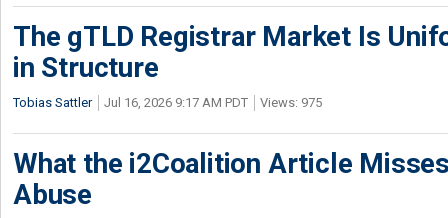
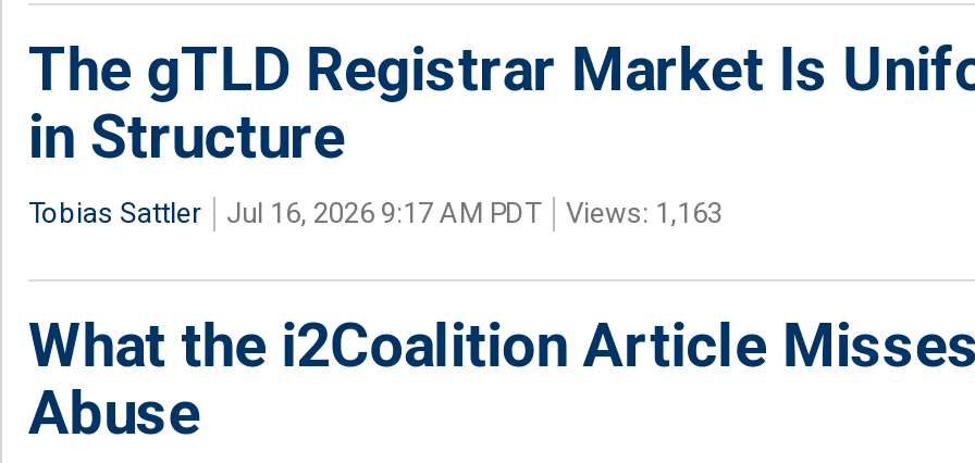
- Tobias Sattler Jul 16, 2026 9:17 AM PDT Views: 975
+ Tobias Sattler Jul 16, 2026 9:17 AM PDT Views: 1,163
